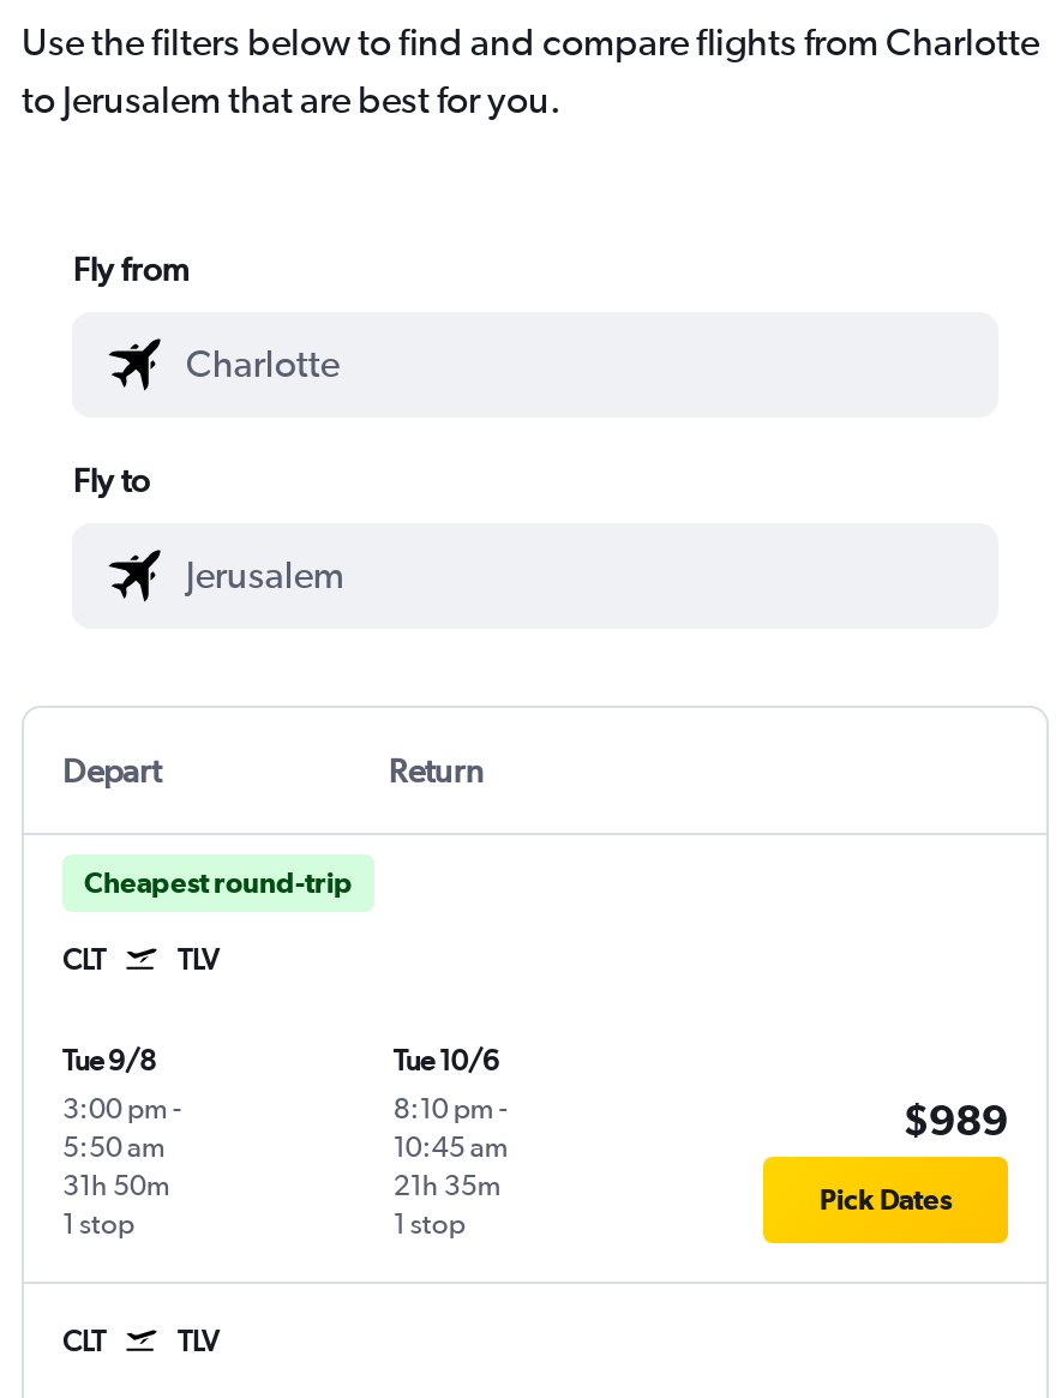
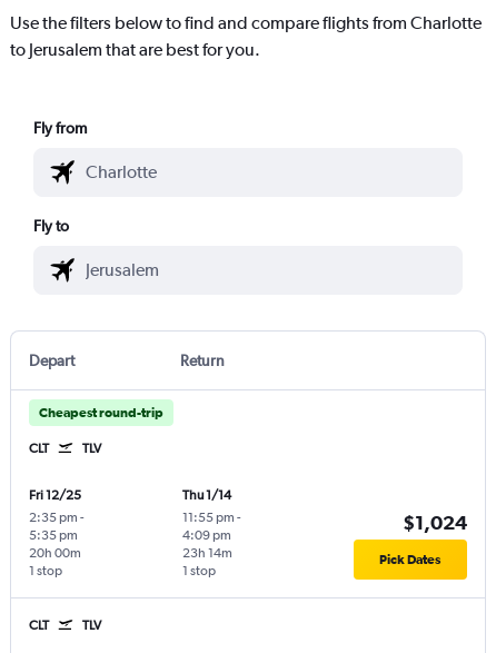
- Tue 9/8
- 3:00 pm -
- 5:50 am
+ Fri 12/25
+ 2:35 pm -
+ 5:35 pm

- Tue 10/6
- 8:10 pm -
- 10:45 am
+ Thu 1/14
+ 11:55 pm -
+ 4:09 pm

- $989
+ $1,024

- 31h 50m
+ 20h 00m

- 21h 35m
+ 23h 14m
